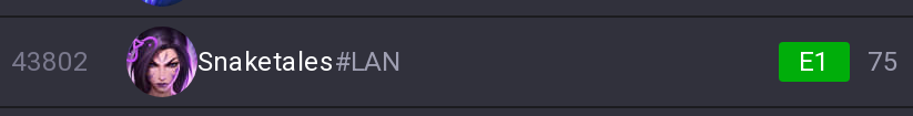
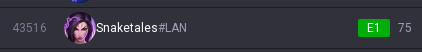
- 43802
+ 43516
